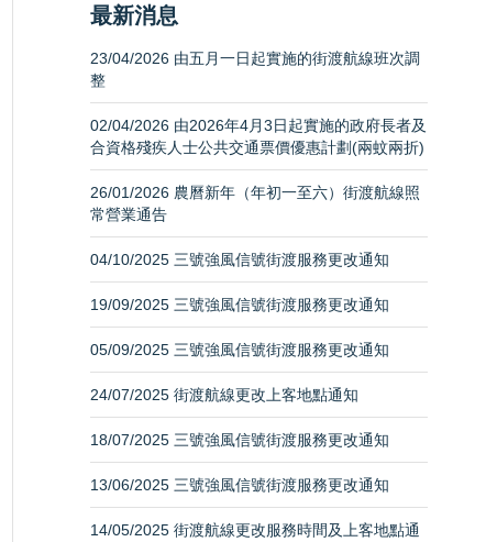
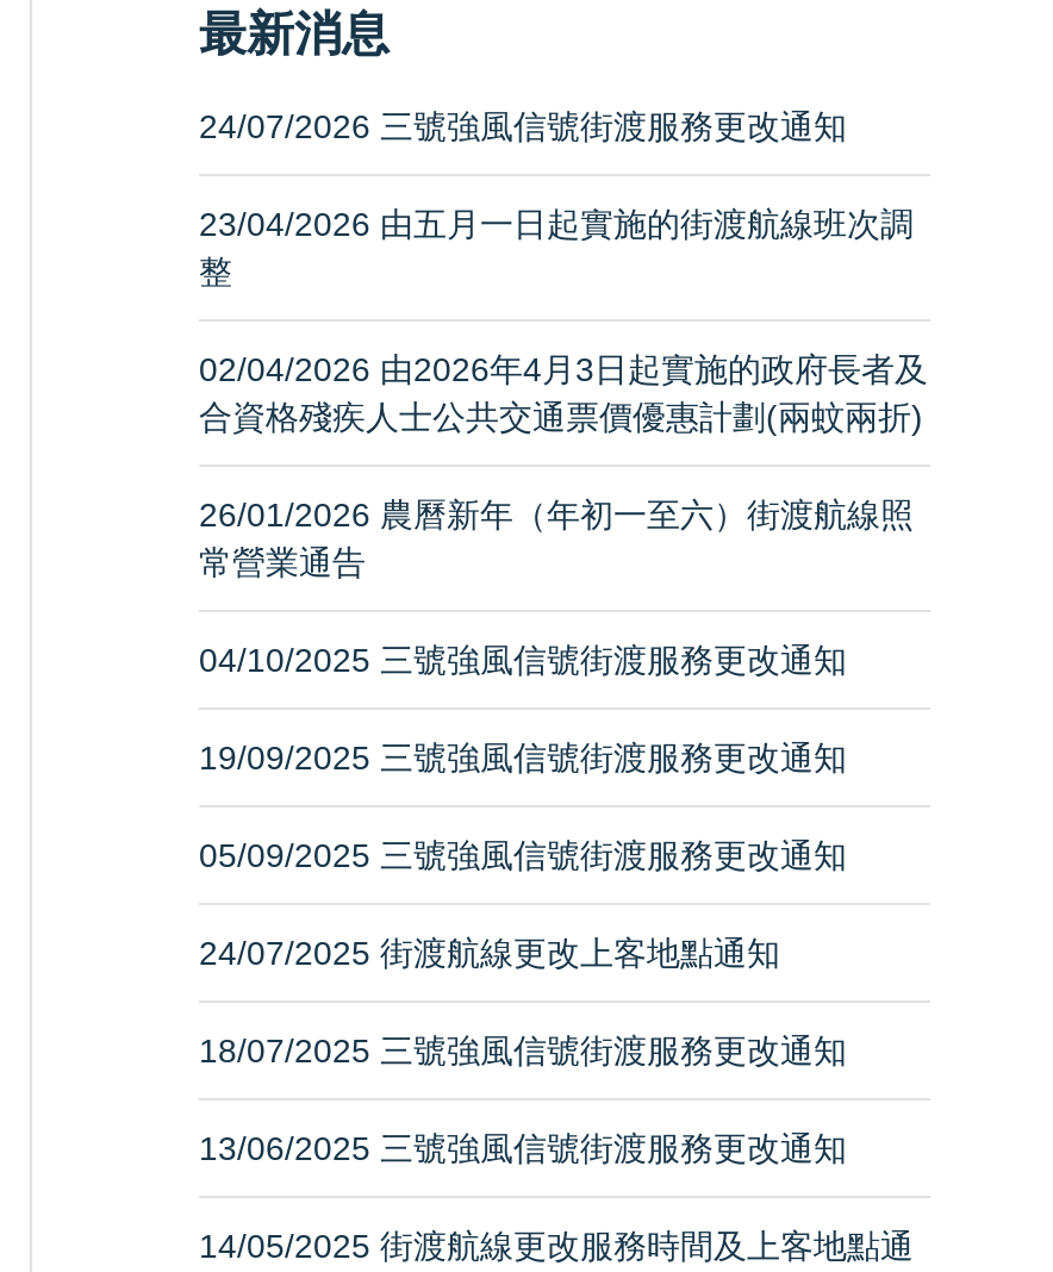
+ 24/07/2026 三號強風信號街渡服務更改通知
